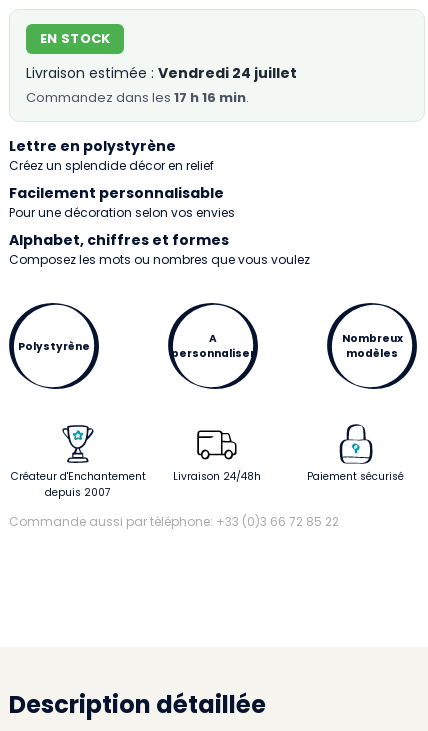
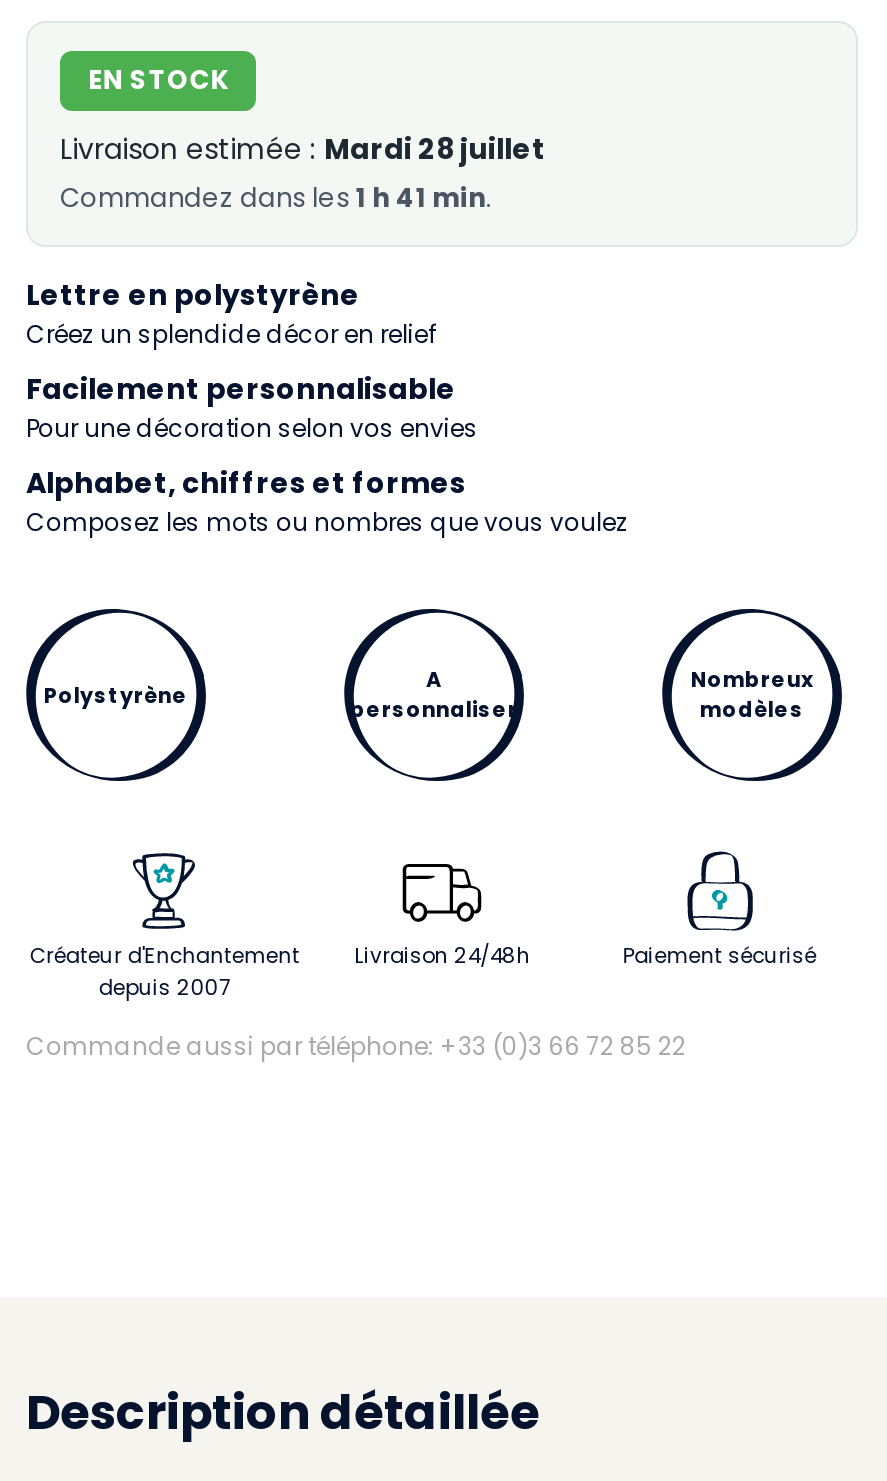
- Livraison estimée : Vendredi 24 juillet
+ Livraison estimée : Mardi 28 juillet

- Commandez dans les 17 h 16 min.
+ Commandez dans les 1 h 41 min.
